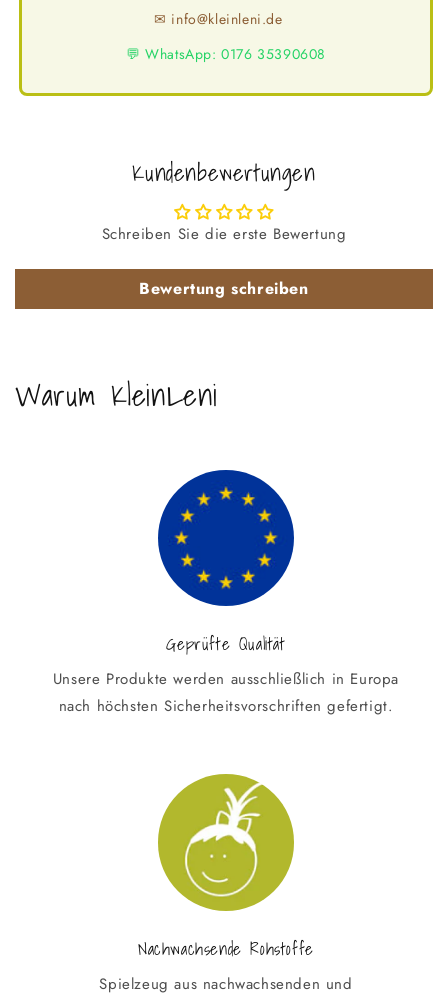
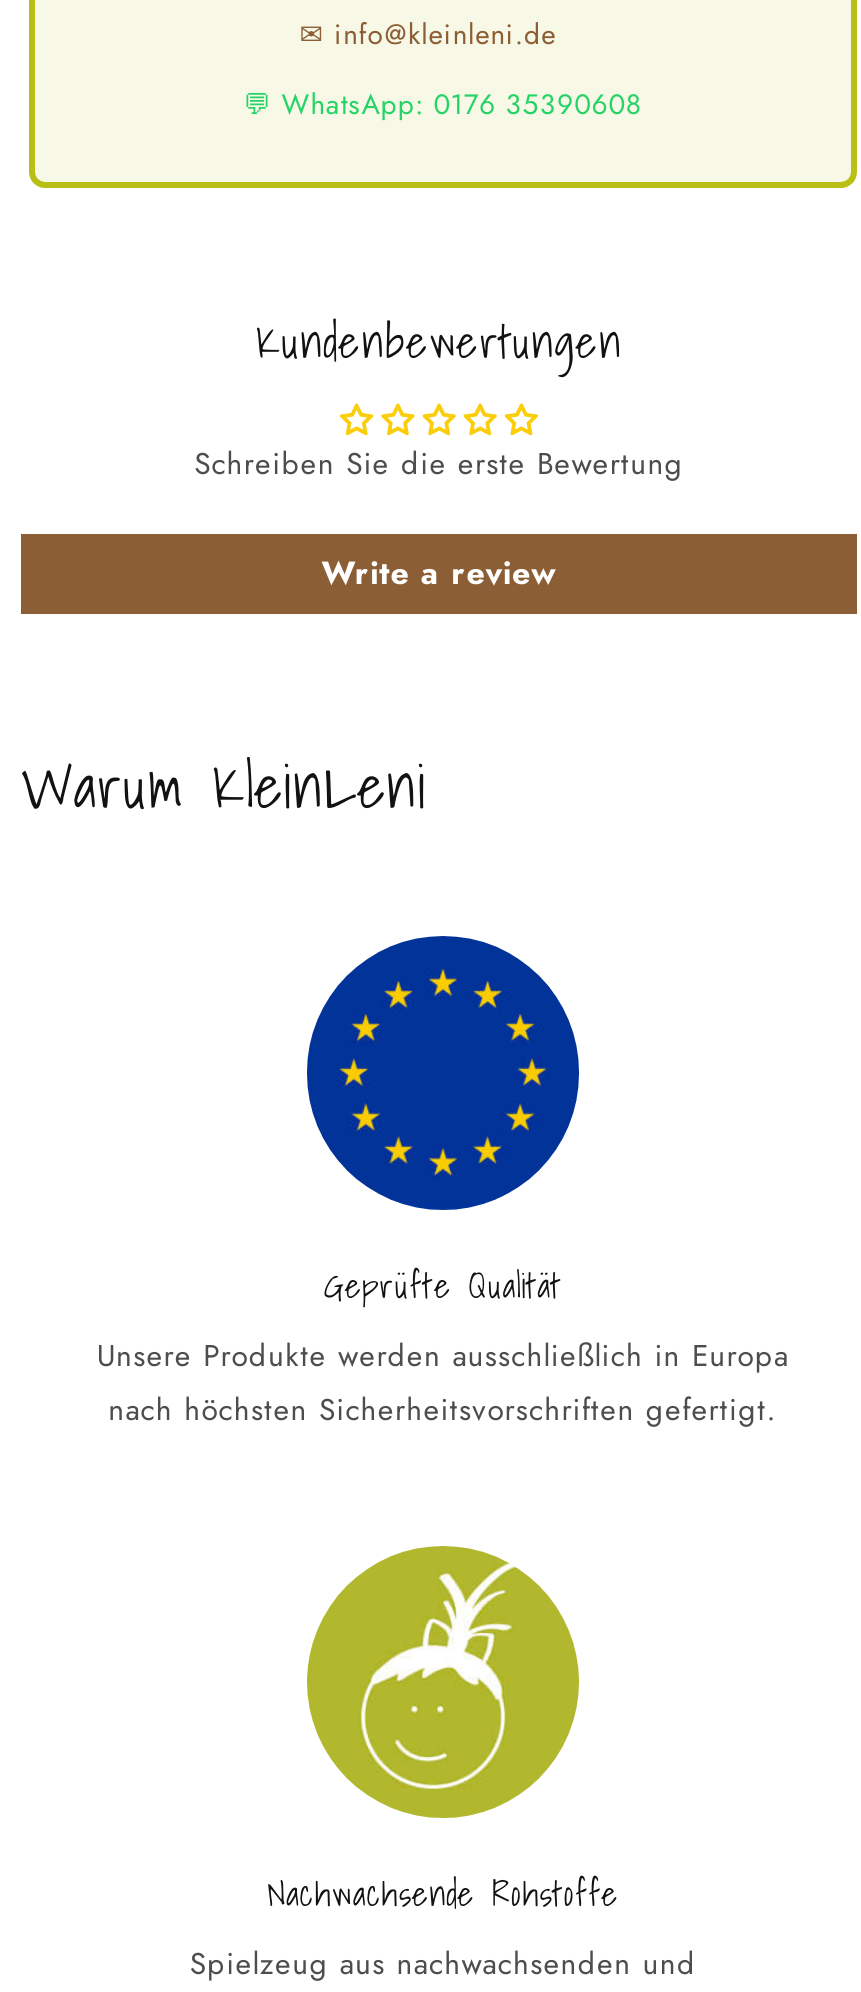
- Bewertung schreiben
+ Write a review
